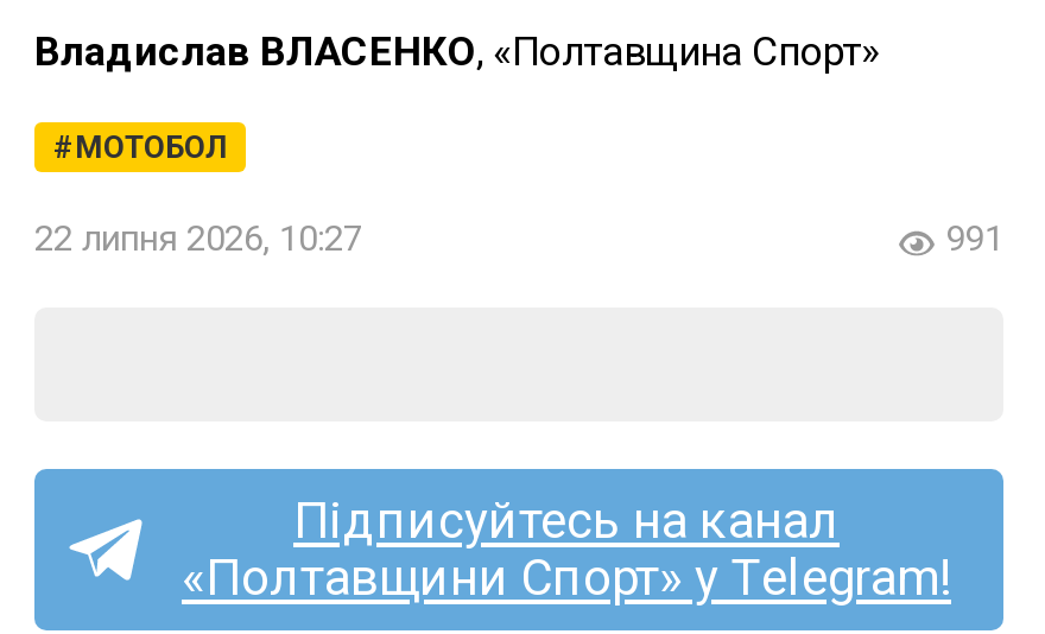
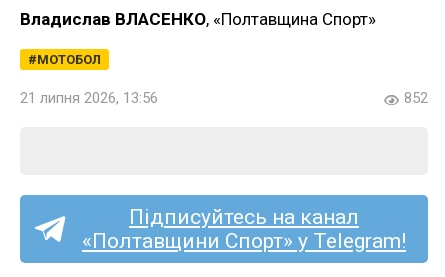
- 22 липня 2026, 10:27
+ 21 липня 2026, 13:56

- 991
+ 852
